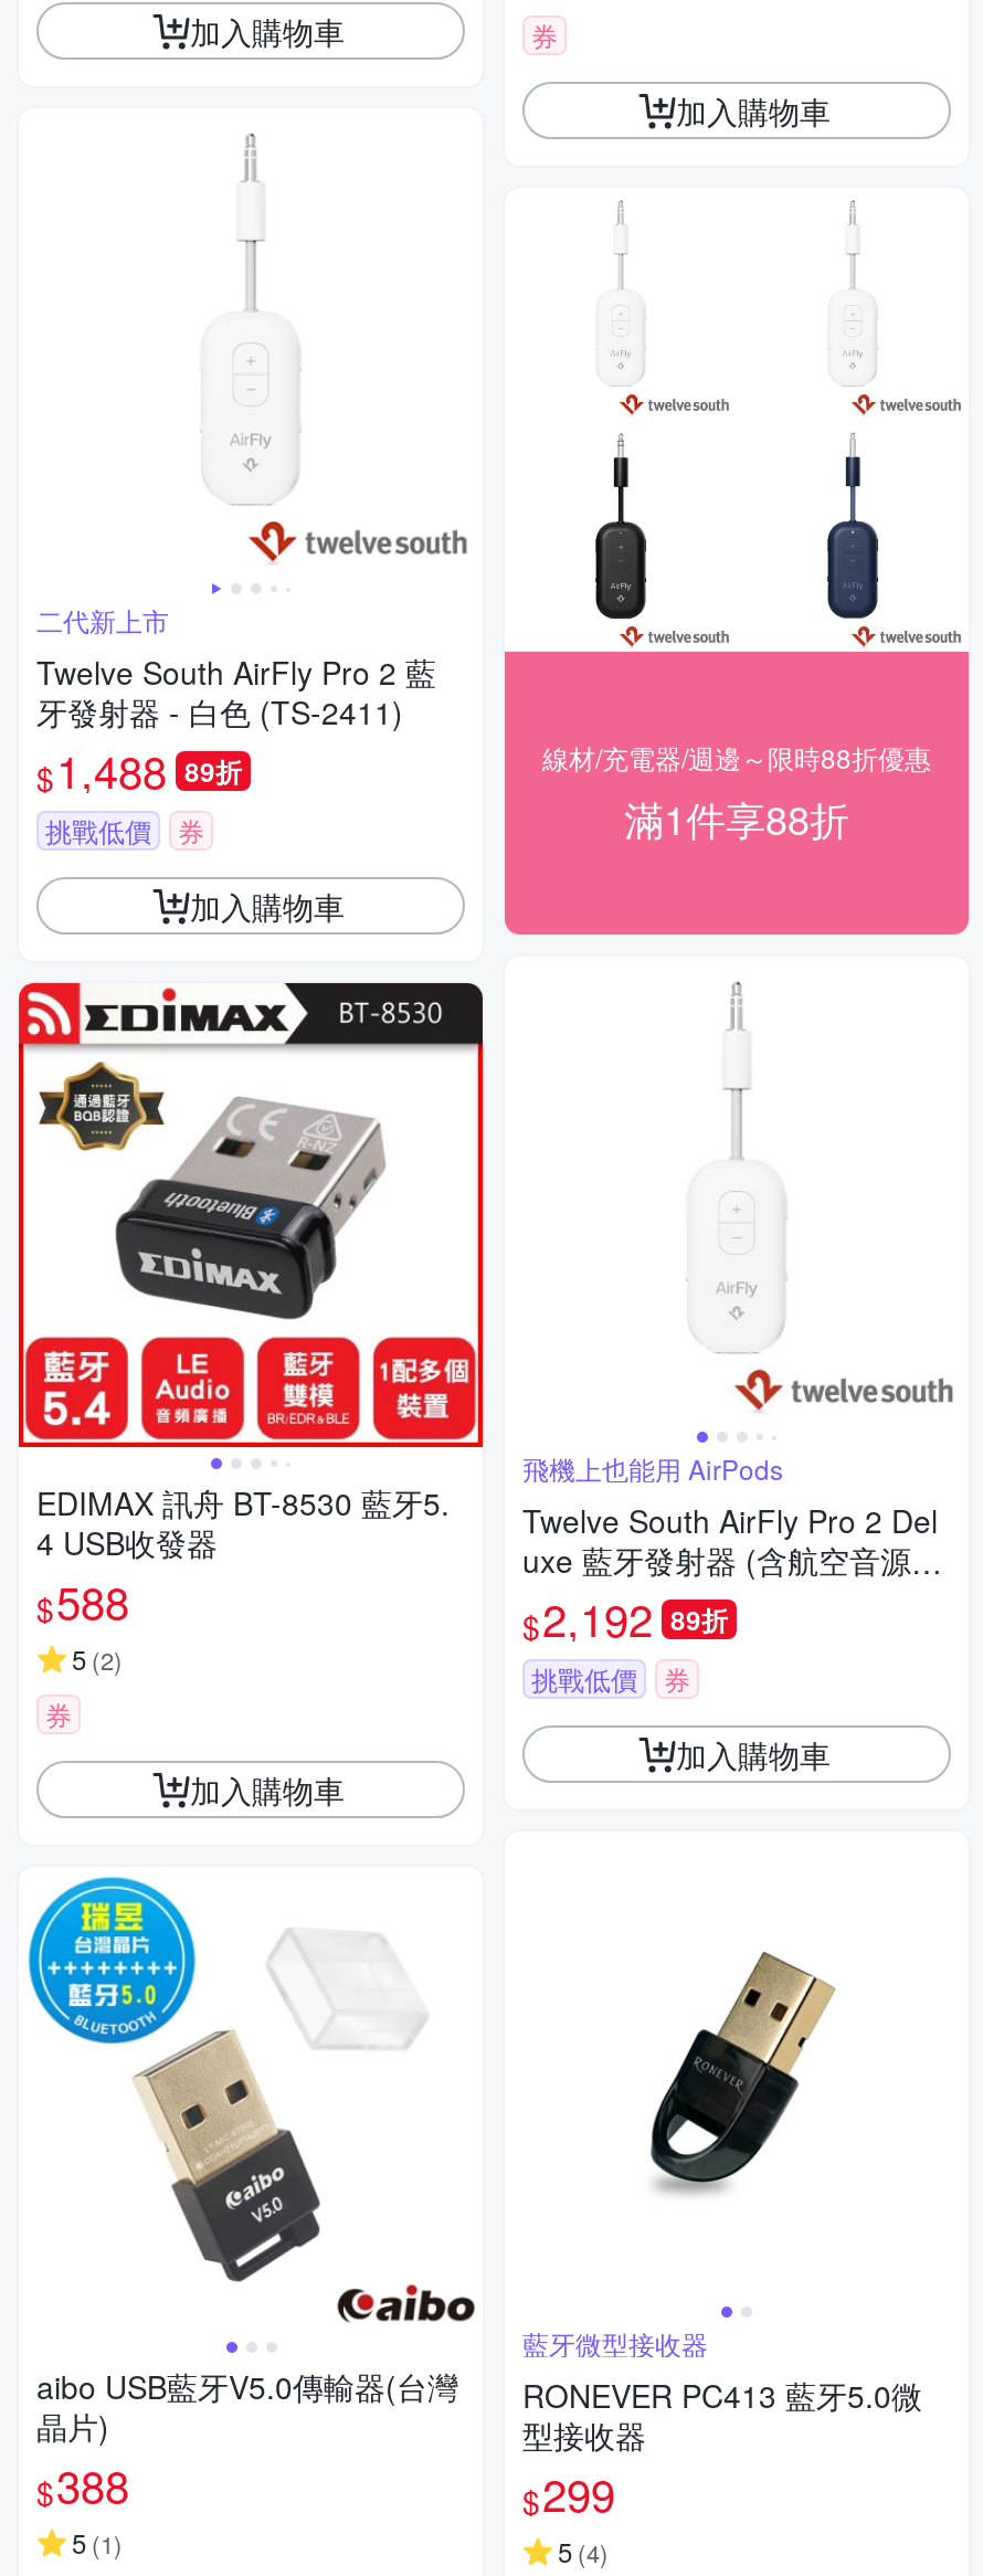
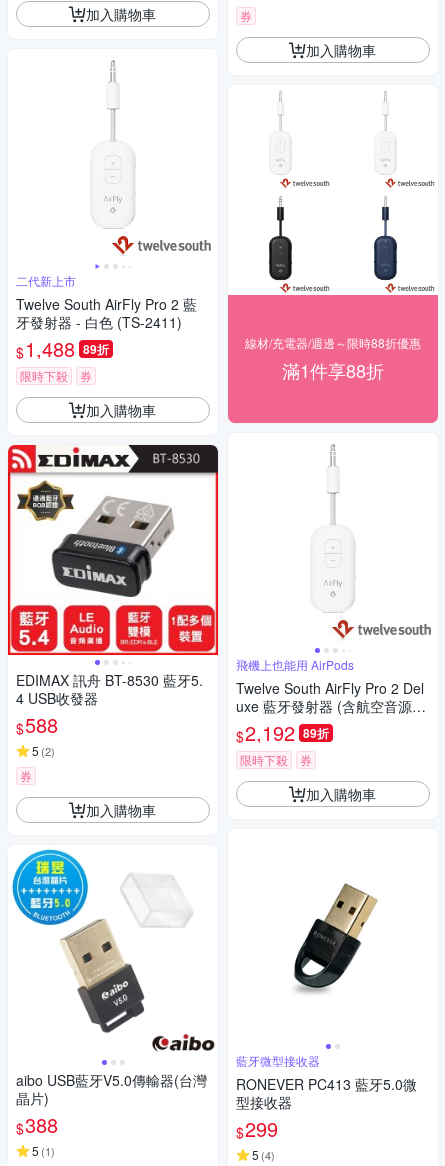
- 挑戰低價
+ 限時下殺

- 挑戰低價
+ 限時下殺
